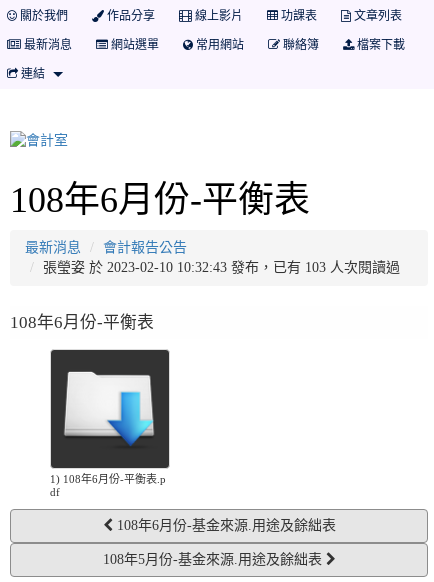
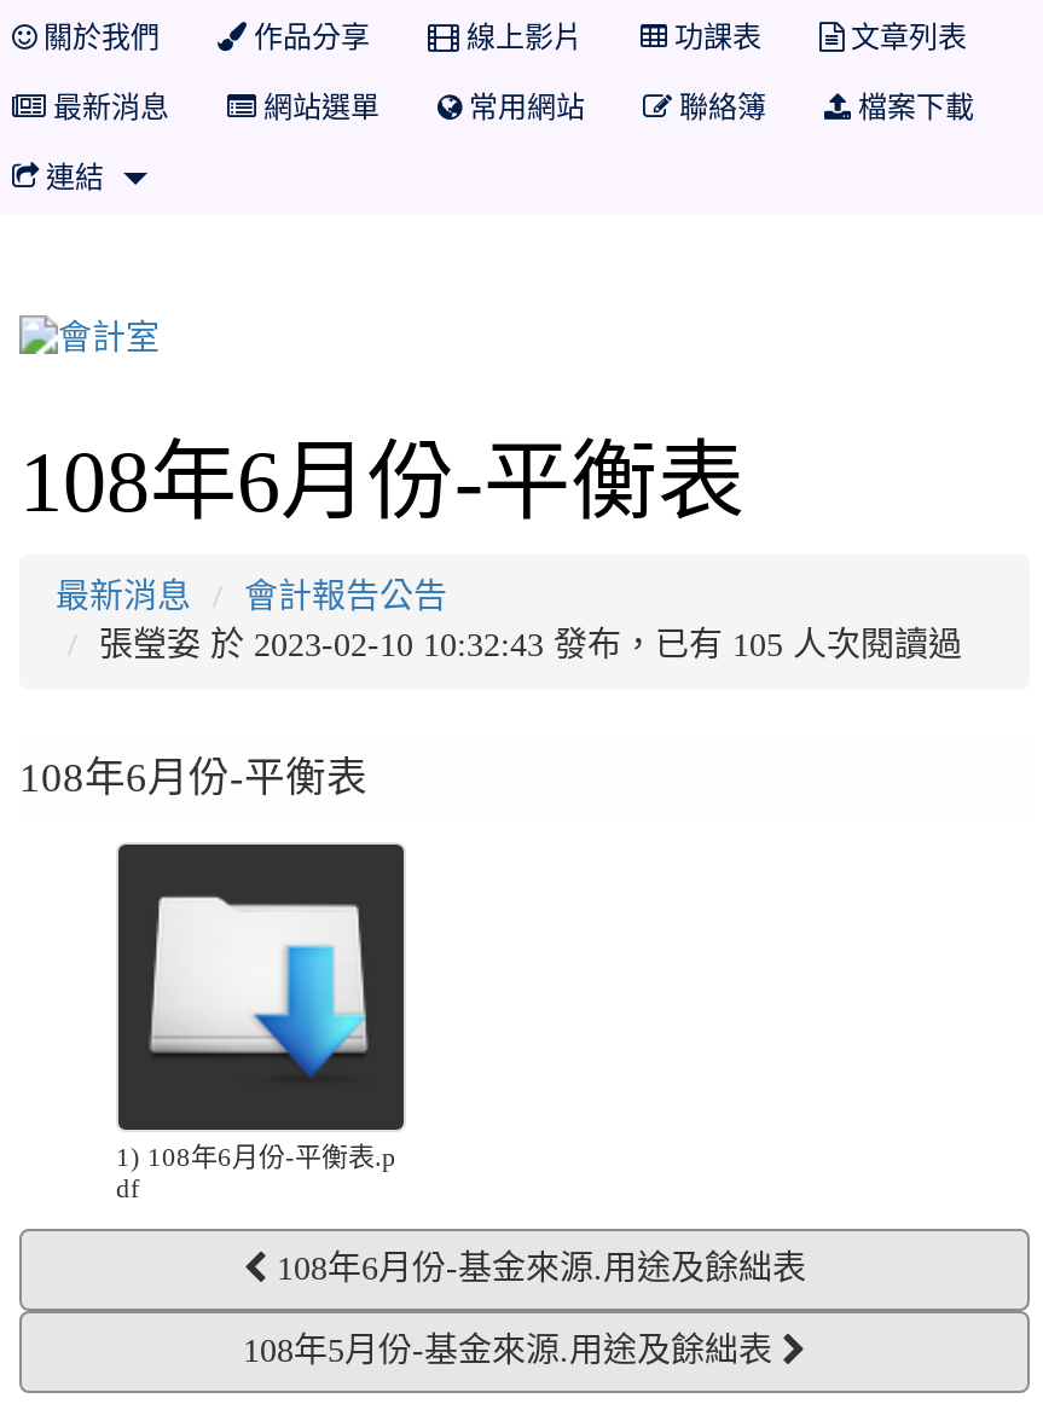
- 張瑩姿 於 2023-02-10 10:32:43 發布，已有 103 人次閱讀過
+ 張瑩姿 於 2023-02-10 10:32:43 發布，已有 105 人次閱讀過
